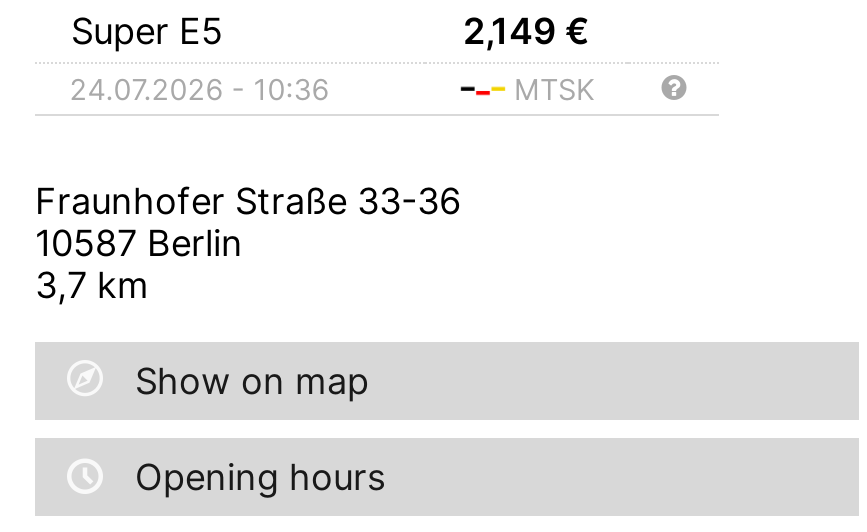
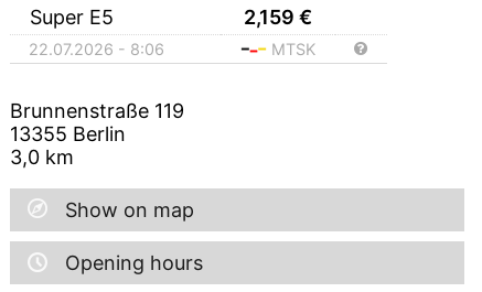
- 2,149 €
+ 2,159 €

- 24.07.2026 - 10:36
+ 22.07.2026 - 8:06

- Fraunhofer Straße 33-36
- 10587 Berlin
- 3,7 km
+ Brunnenstraße 119
+ 13355 Berlin
+ 3,0 km
